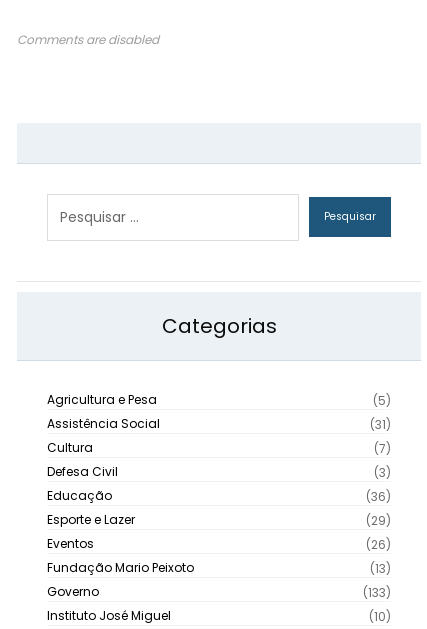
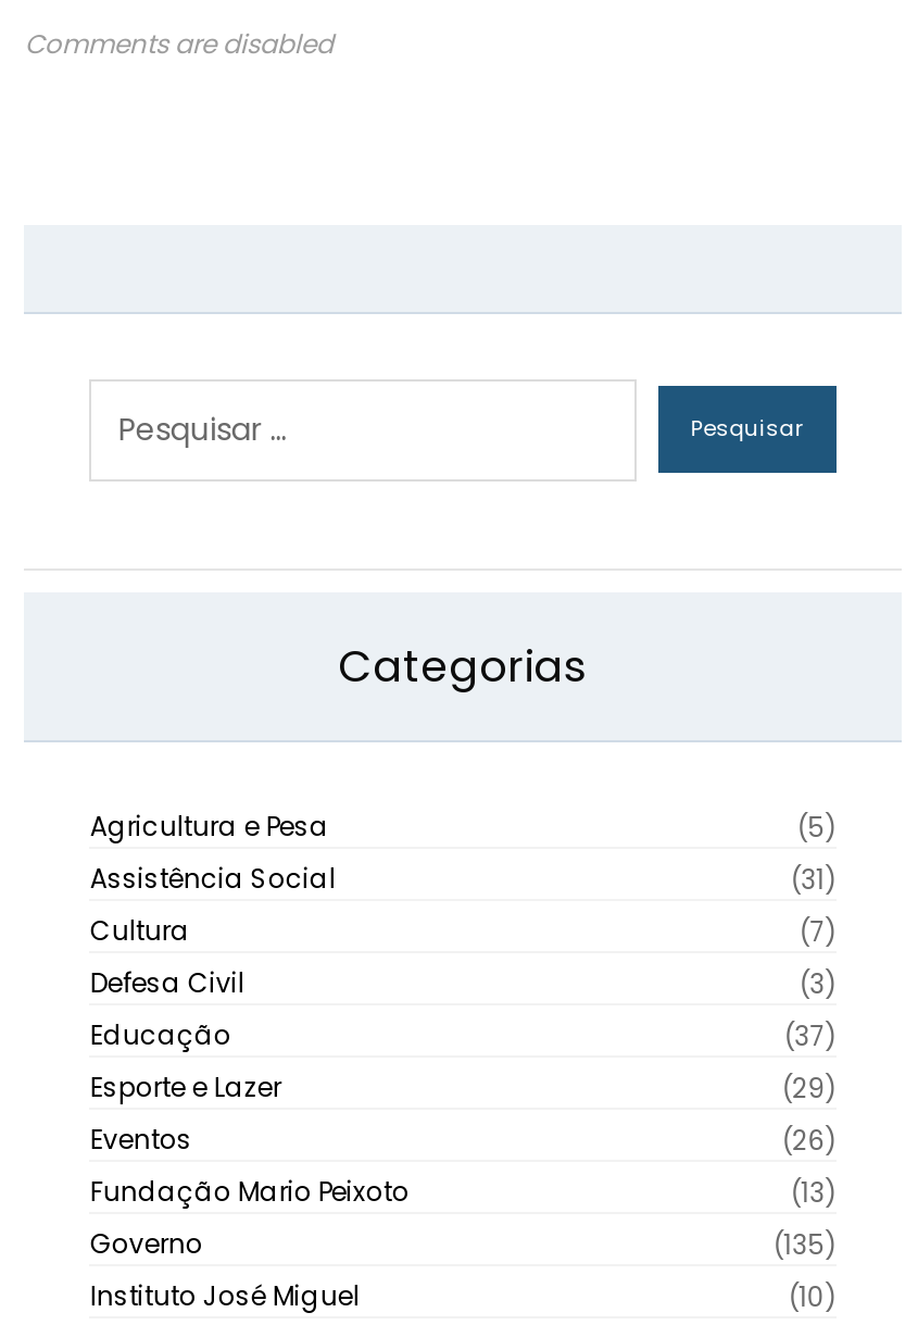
- (36)
+ (37)

- (133)
+ (135)
